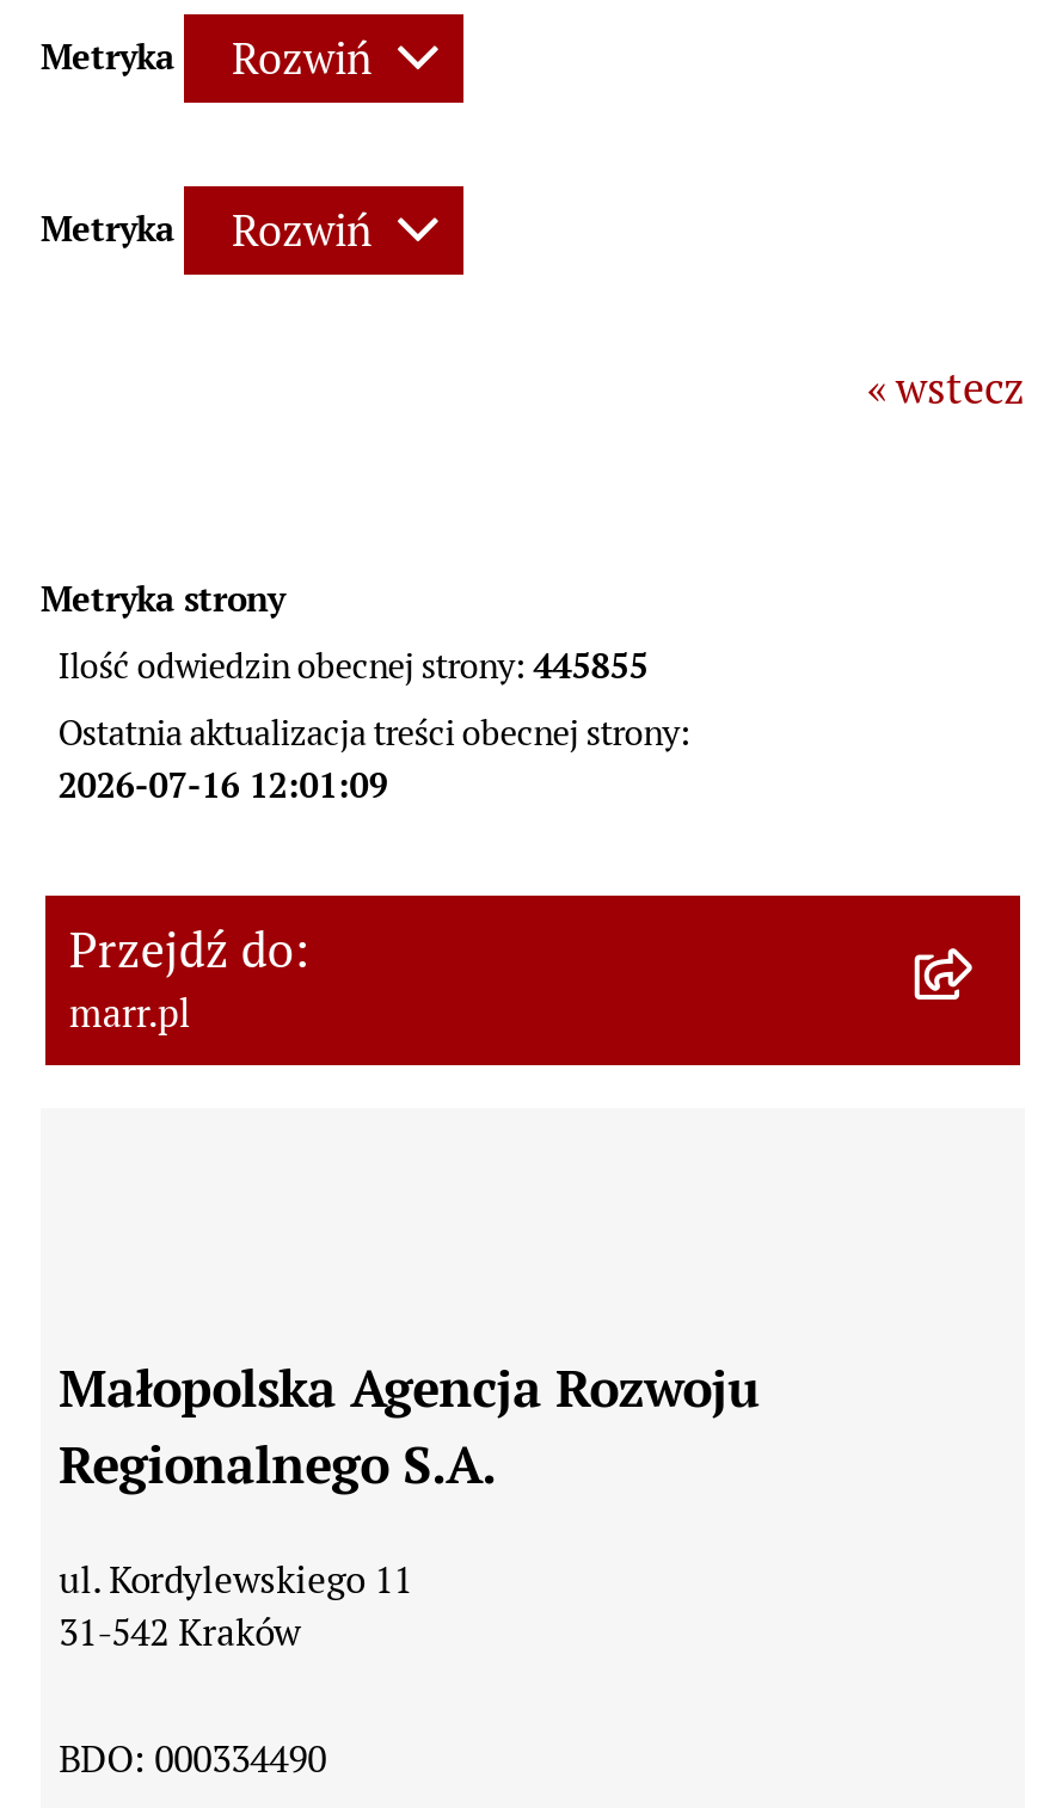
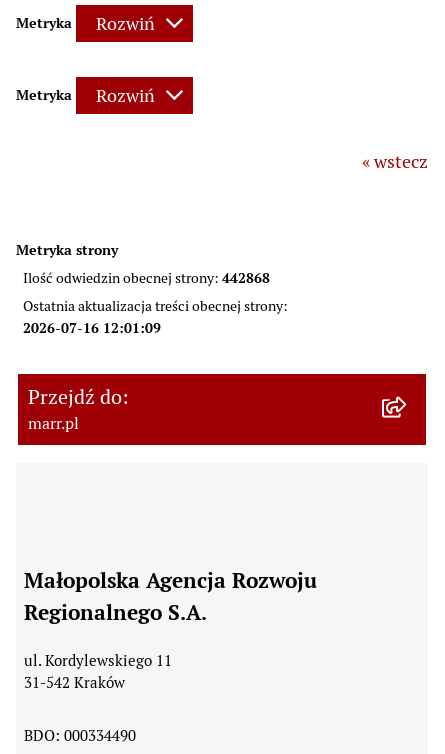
- Ilość odwiedzin obecnej strony: 445855
+ Ilość odwiedzin obecnej strony: 442868
